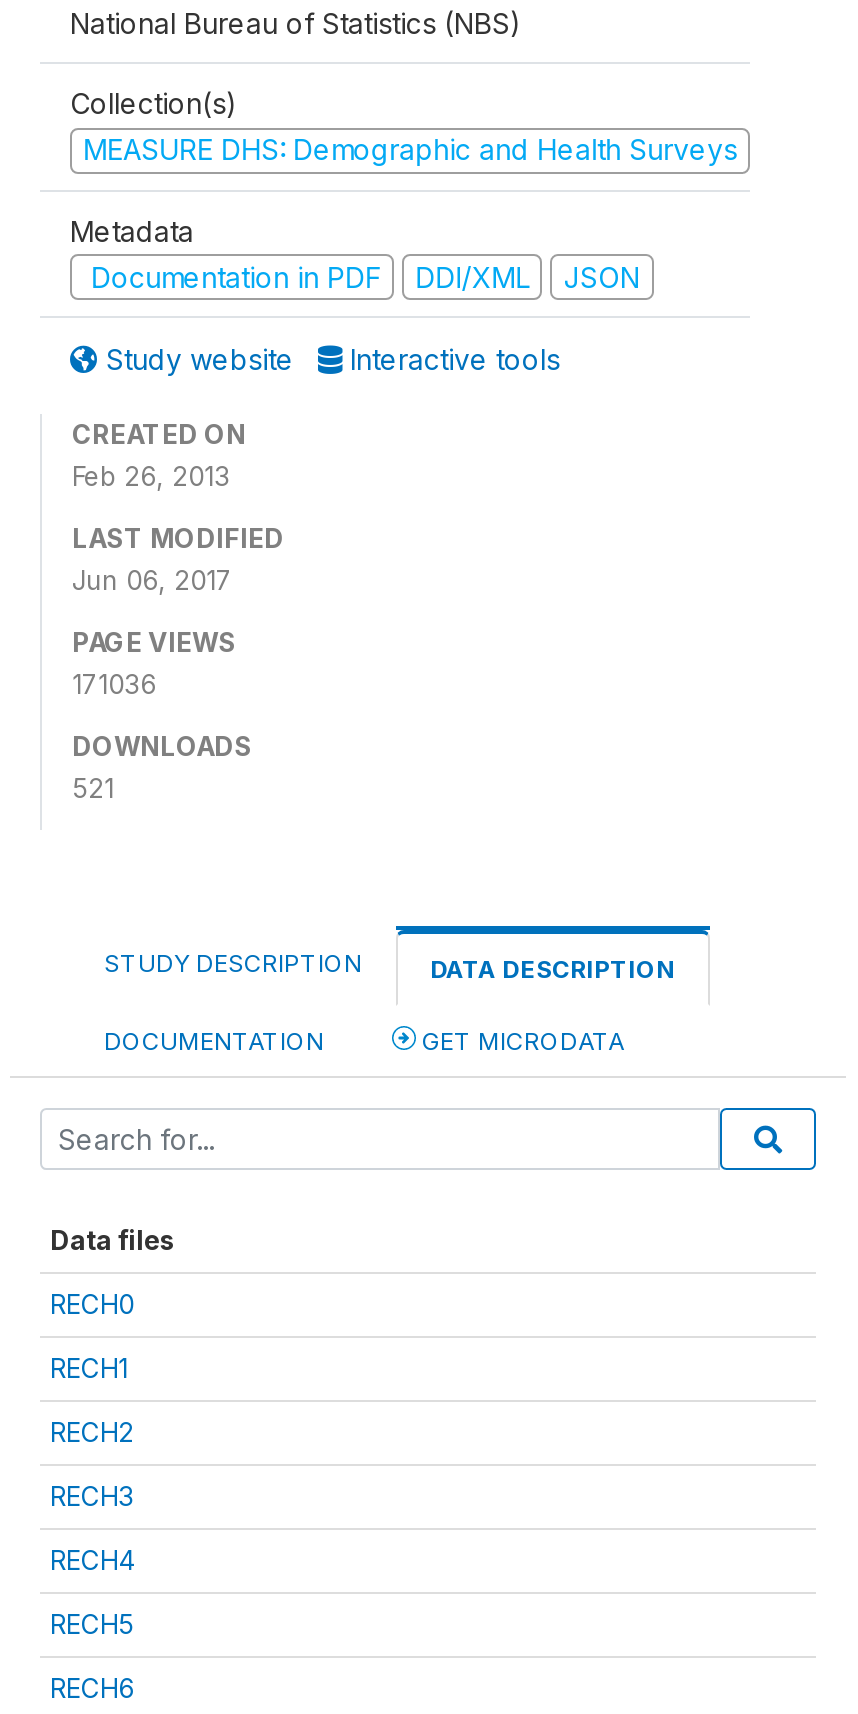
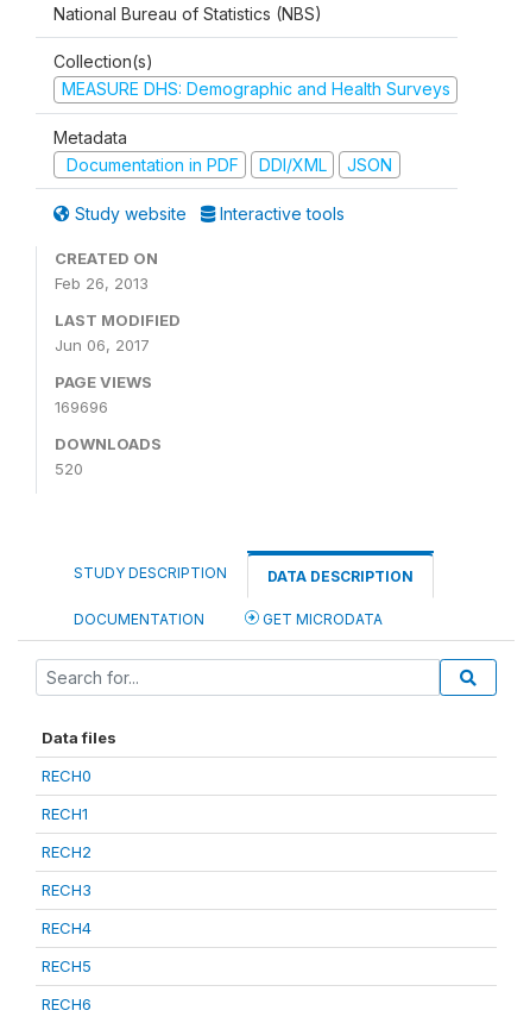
- 171036
+ 169696

- 521
+ 520
